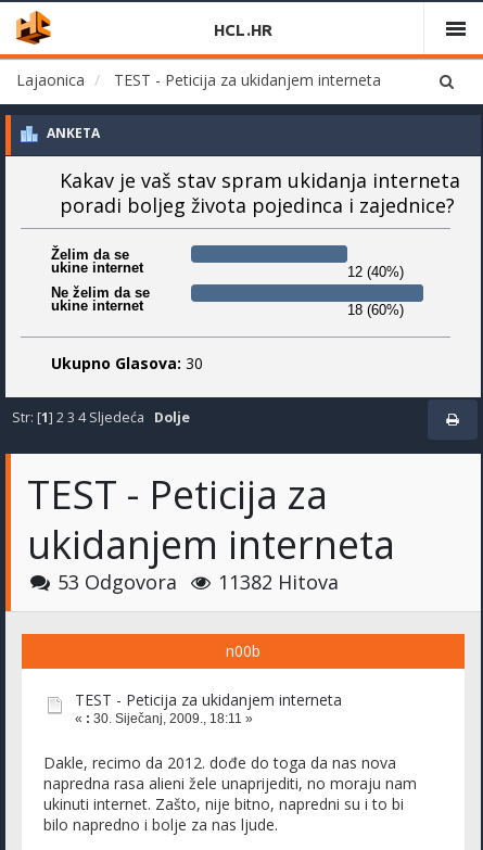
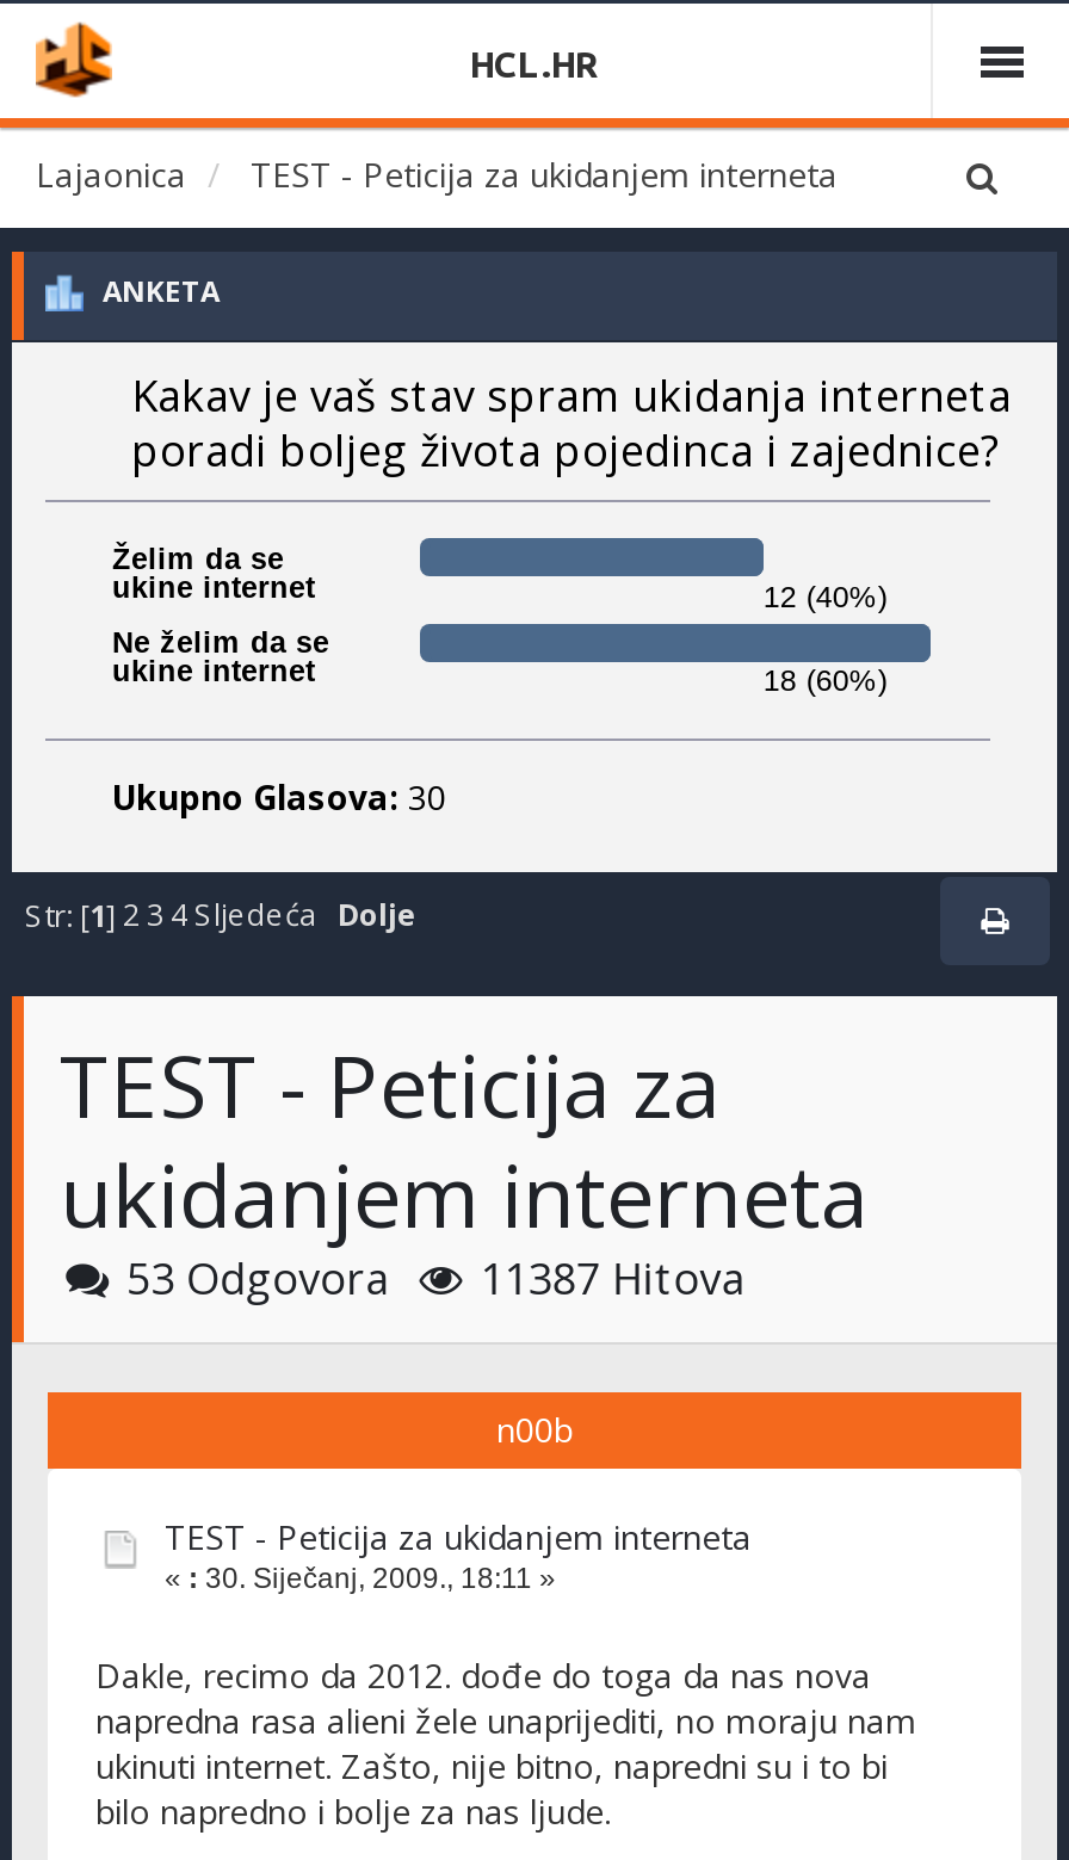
- 53 Odgovora 11382 Hitova
+ 53 Odgovora 11387 Hitova
